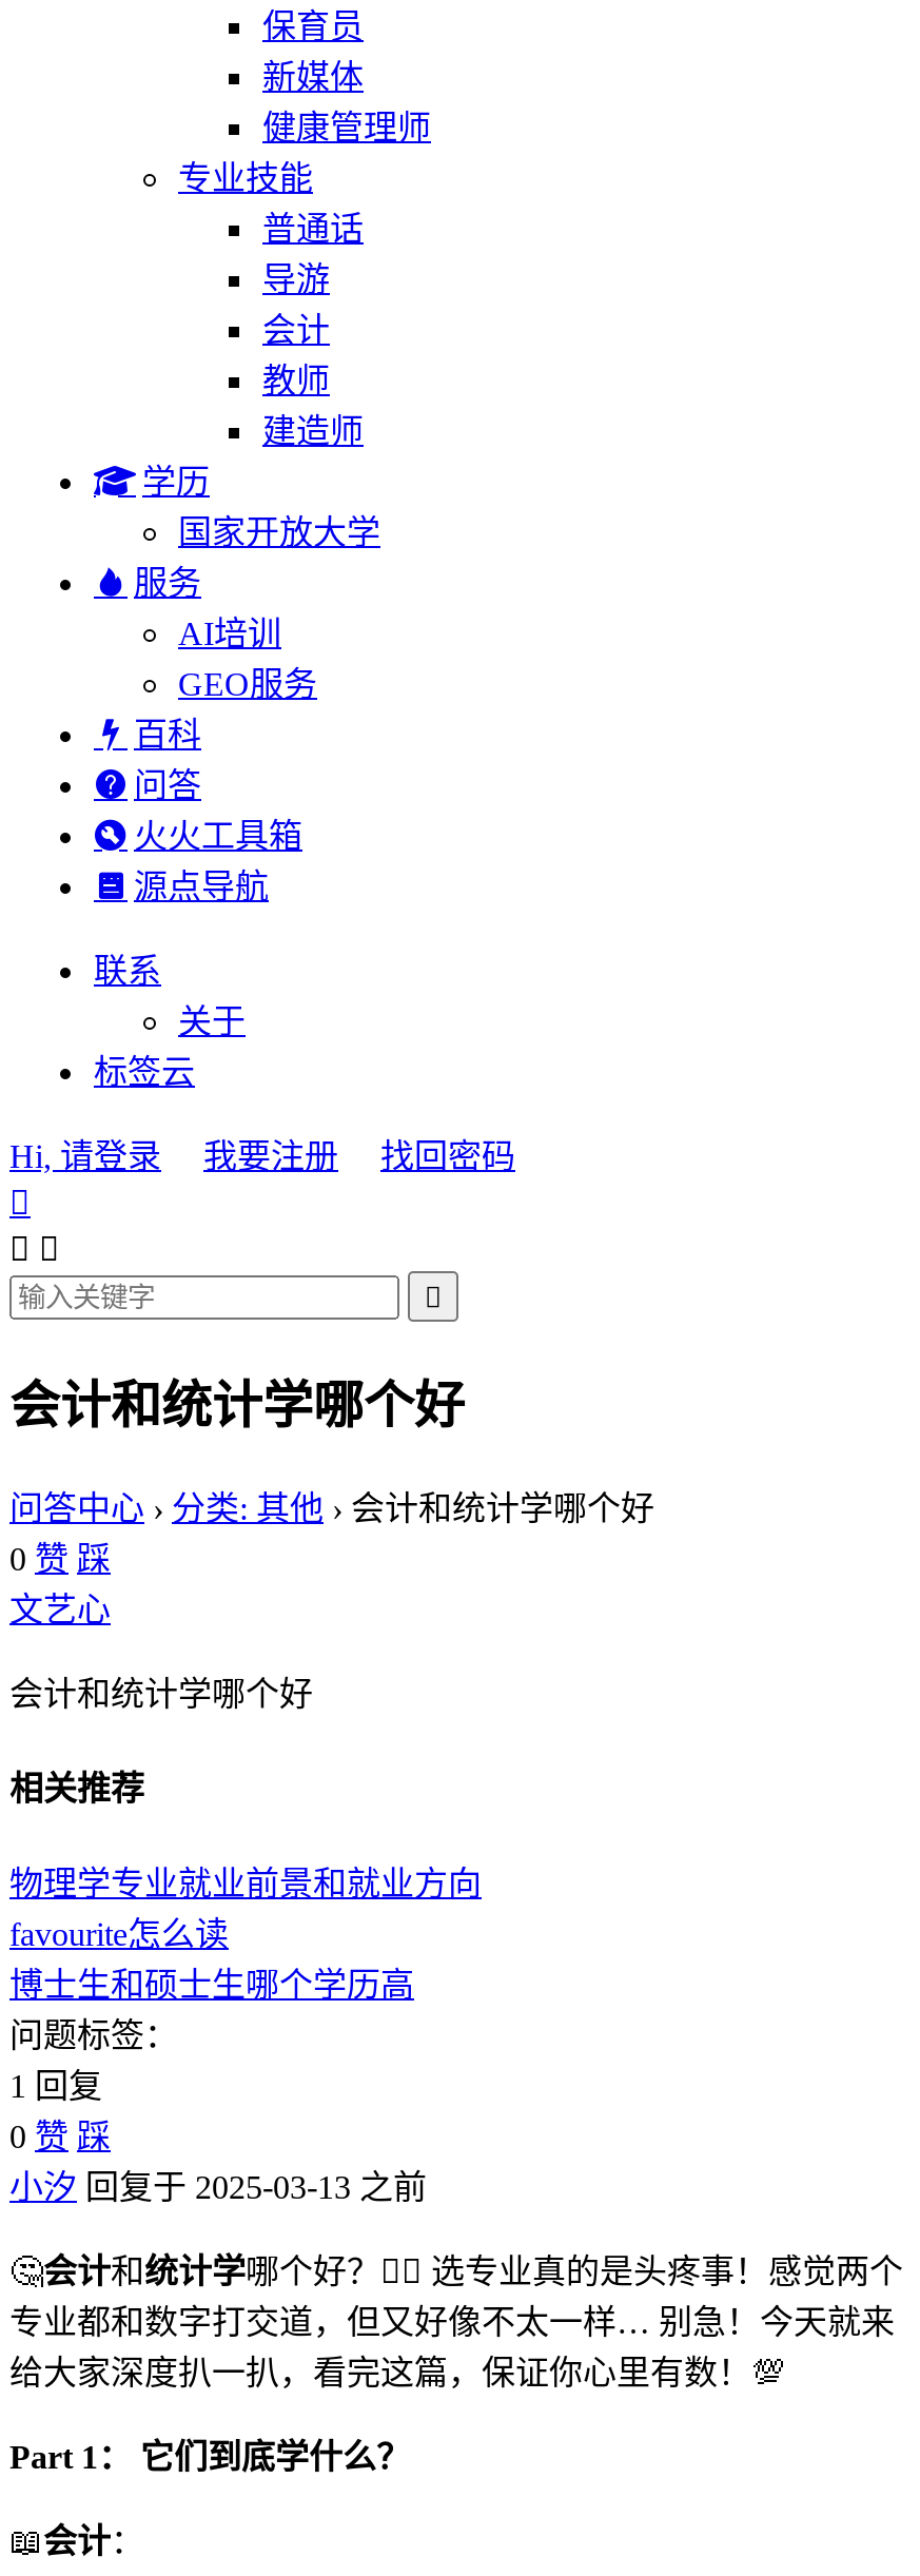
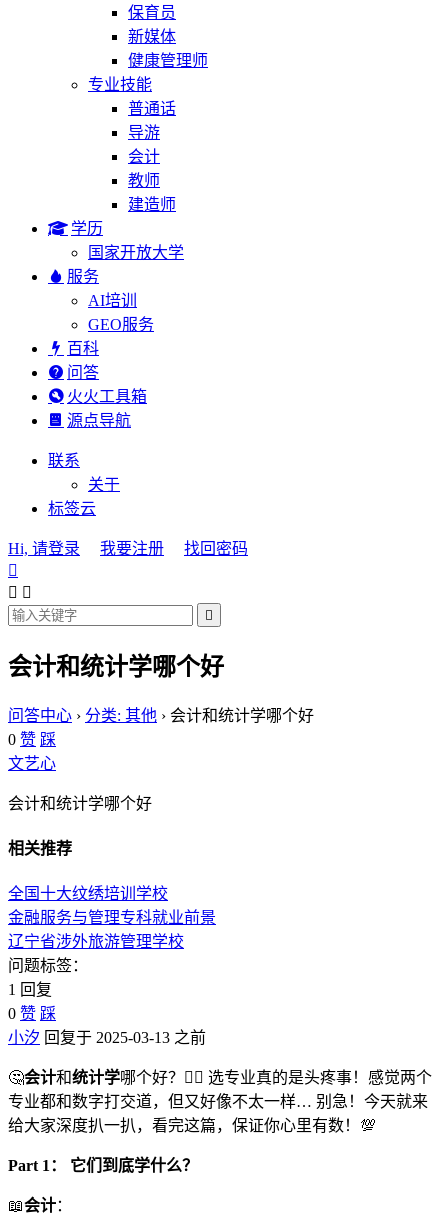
- 物理学专业就业前景和就业方向
- favourite怎么读
- 博士生和硕士生哪个学历高
+ 全国十大纹绣培训学校
+ 金融服务与管理专科就业前景
+ 辽宁省涉外旅游管理学校
